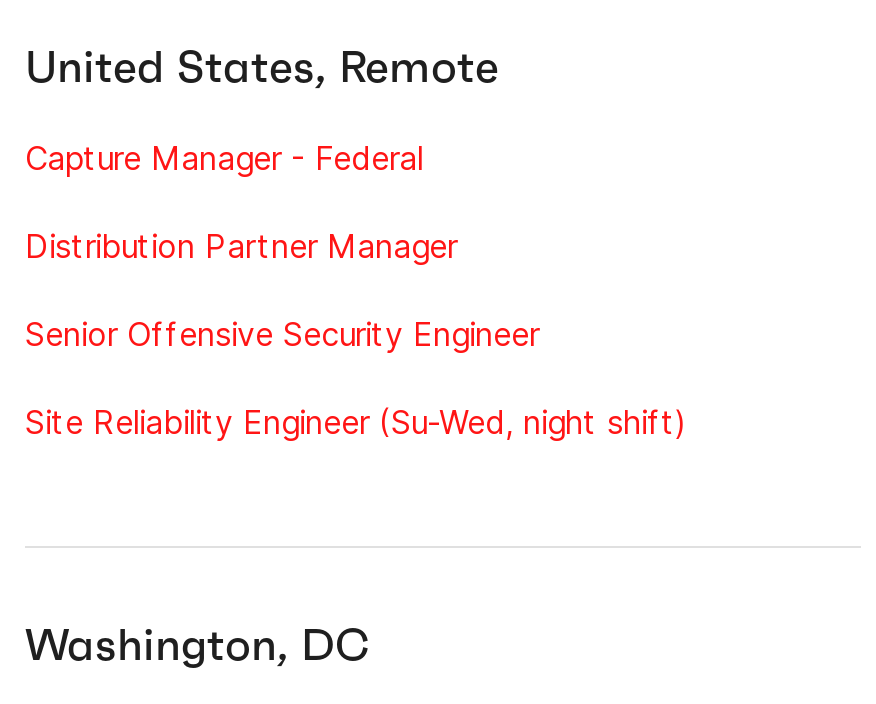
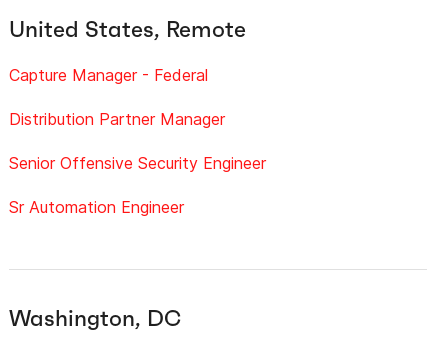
- Site Reliability Engineer (Su-Wed, night shift)
+ Sr Automation Engineer
